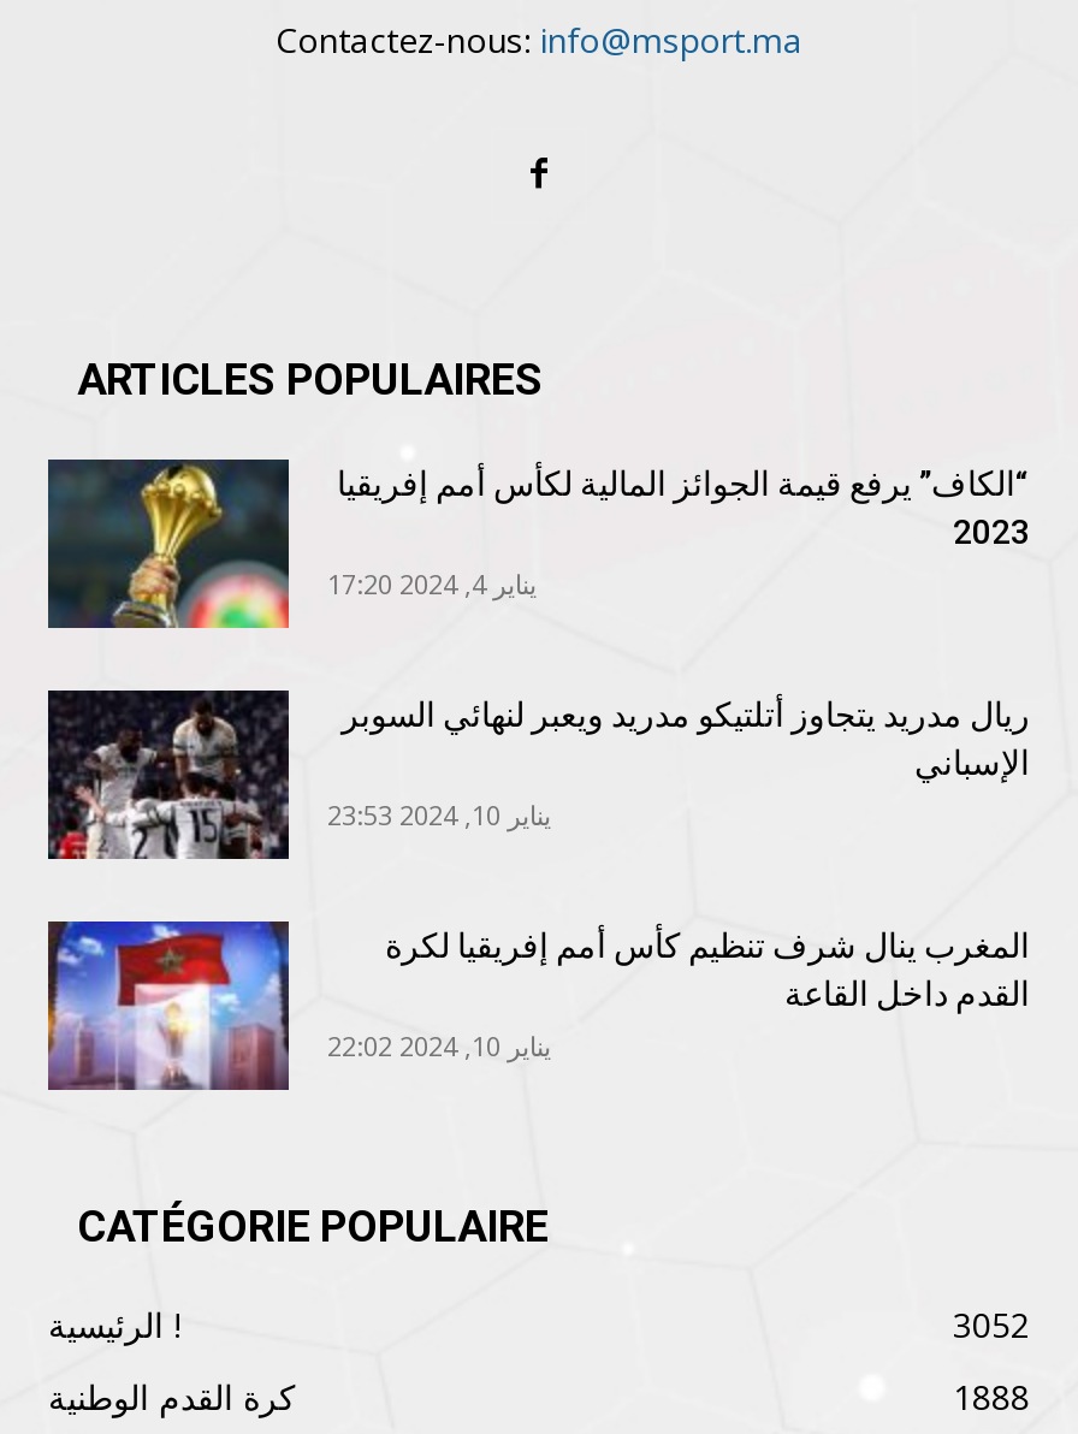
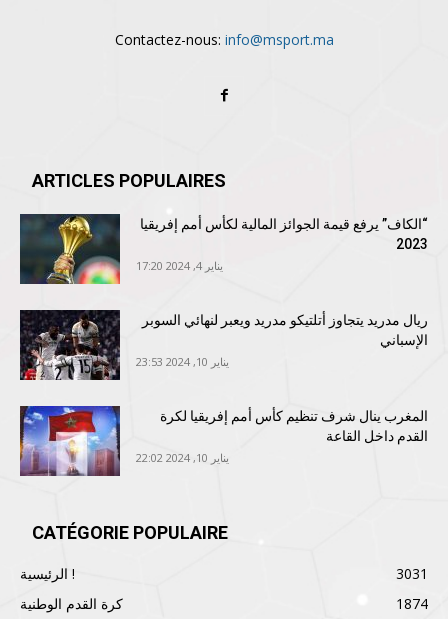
- 3052
+ 3031

- 1888
+ 1874
